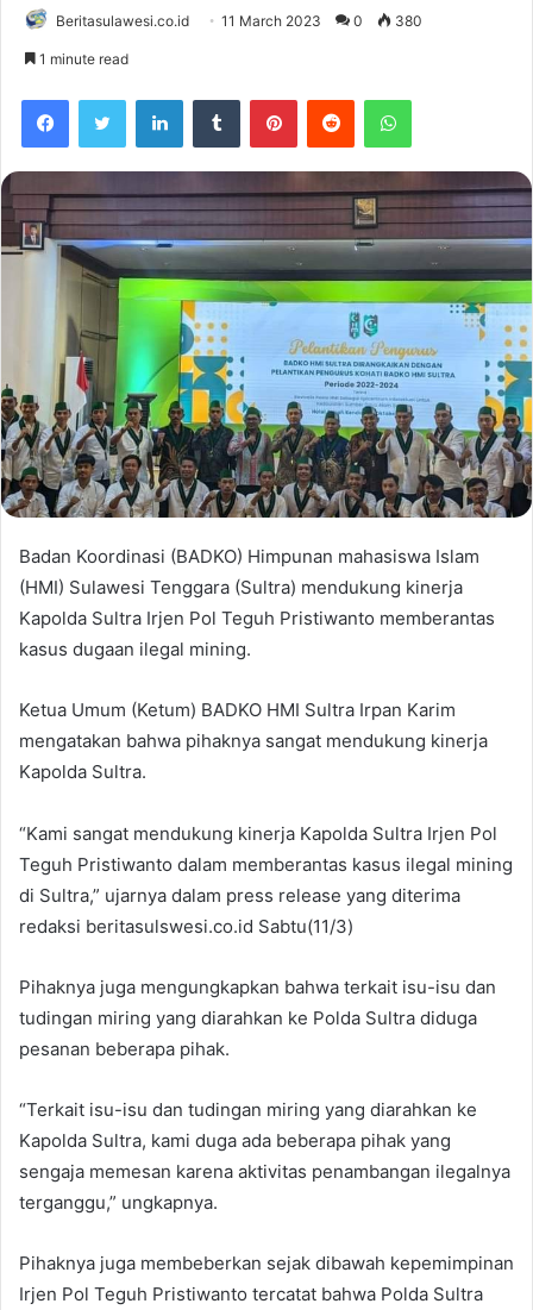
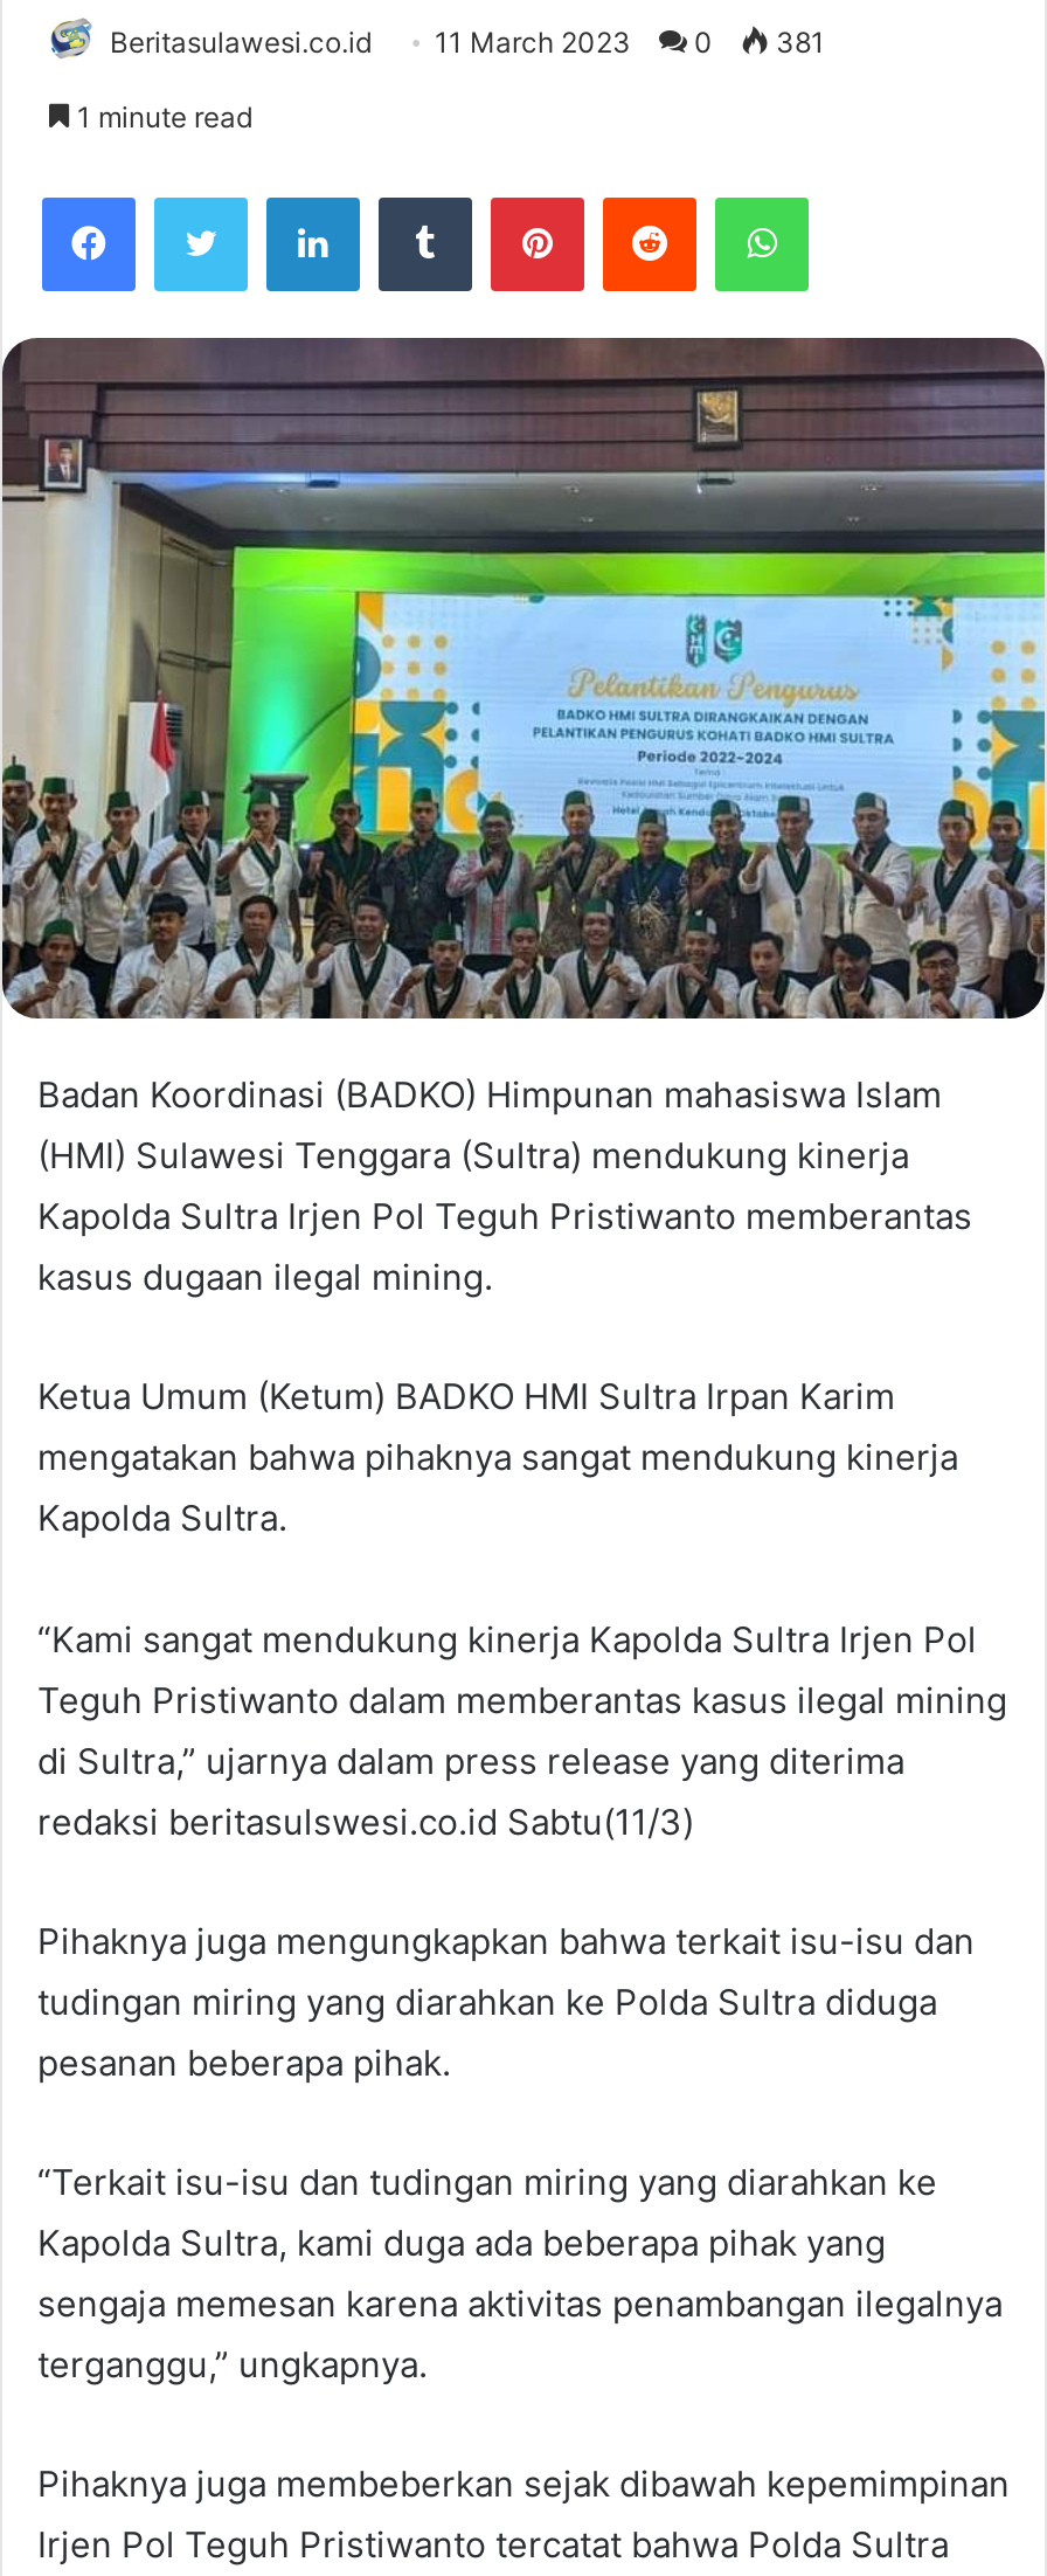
- Beritasulawesi.co.id 11 March 2023 0 380
+ Beritasulawesi.co.id 11 March 2023 0 381
